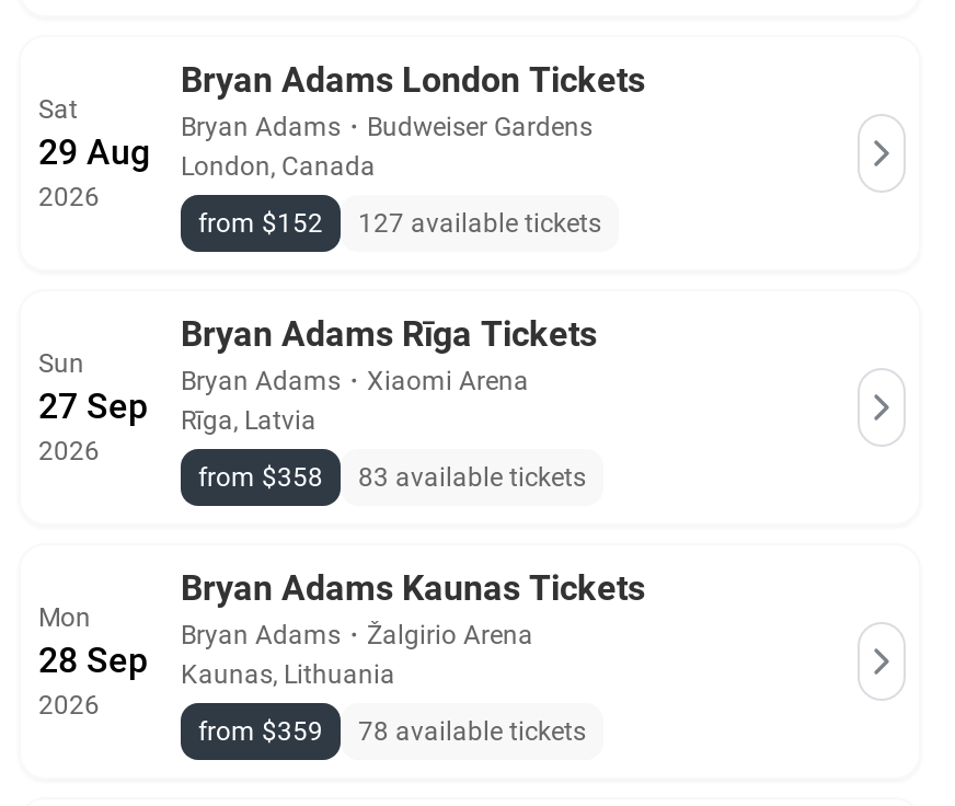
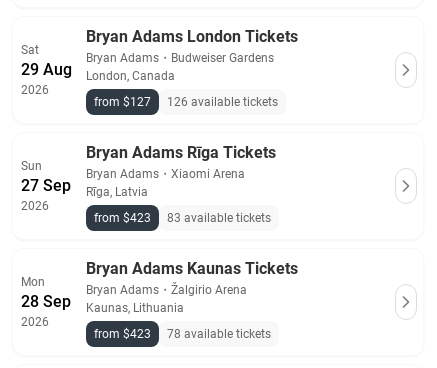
- from $152
+ from $127

- 127 available tickets
+ 126 available tickets

- from $358 83 available tickets
+ from $423 83 available tickets

- from $359 78 available tickets
+ from $423 78 available tickets
